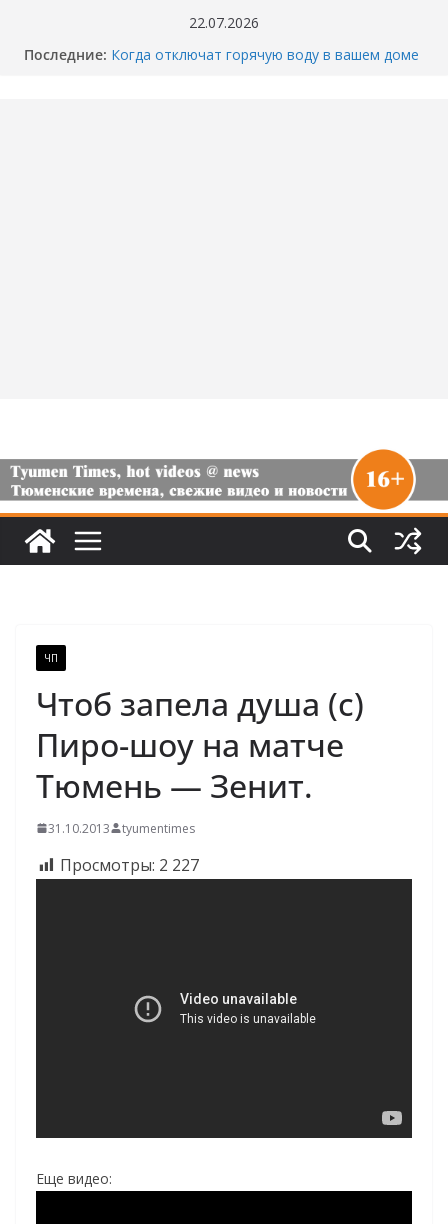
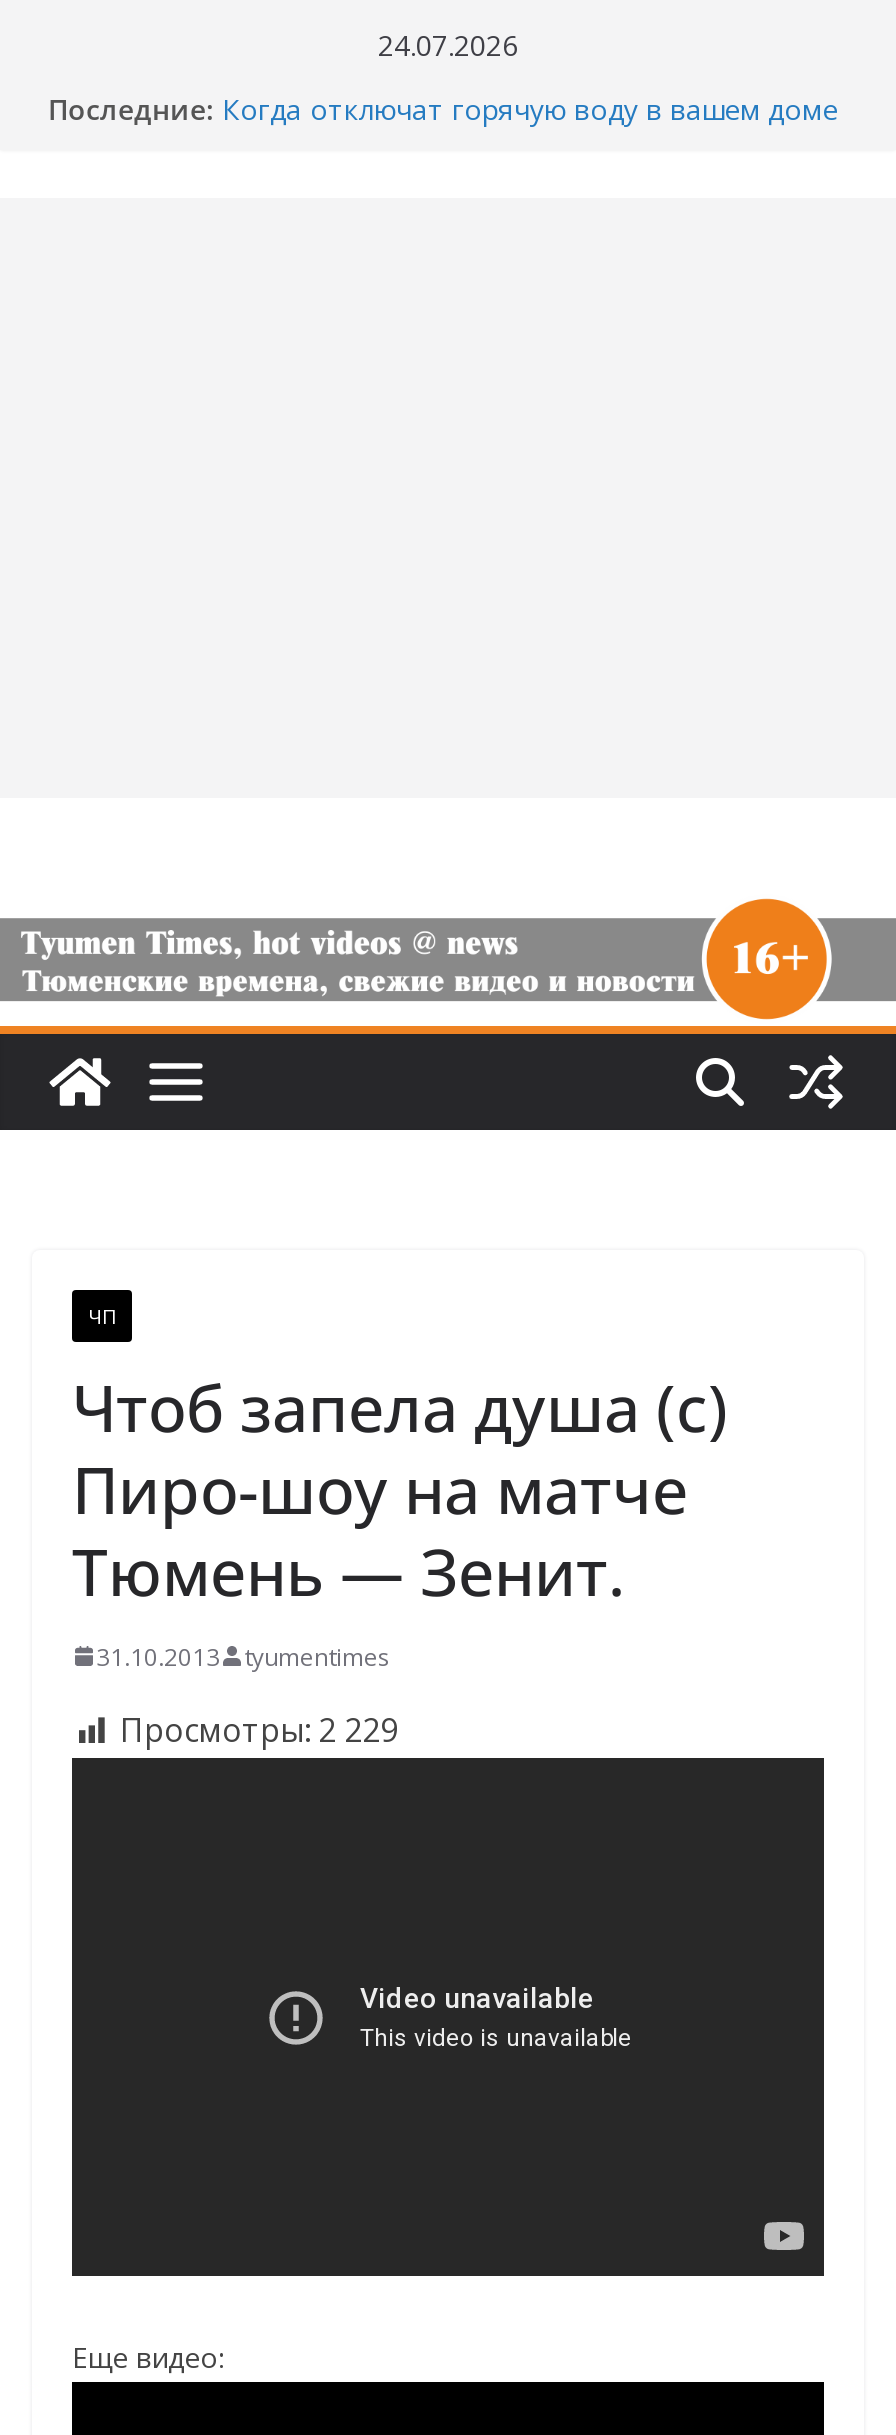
- 22.07.2026
+ 24.07.2026

- Просмотры: 2 227
+ Просмотры: 2 229
